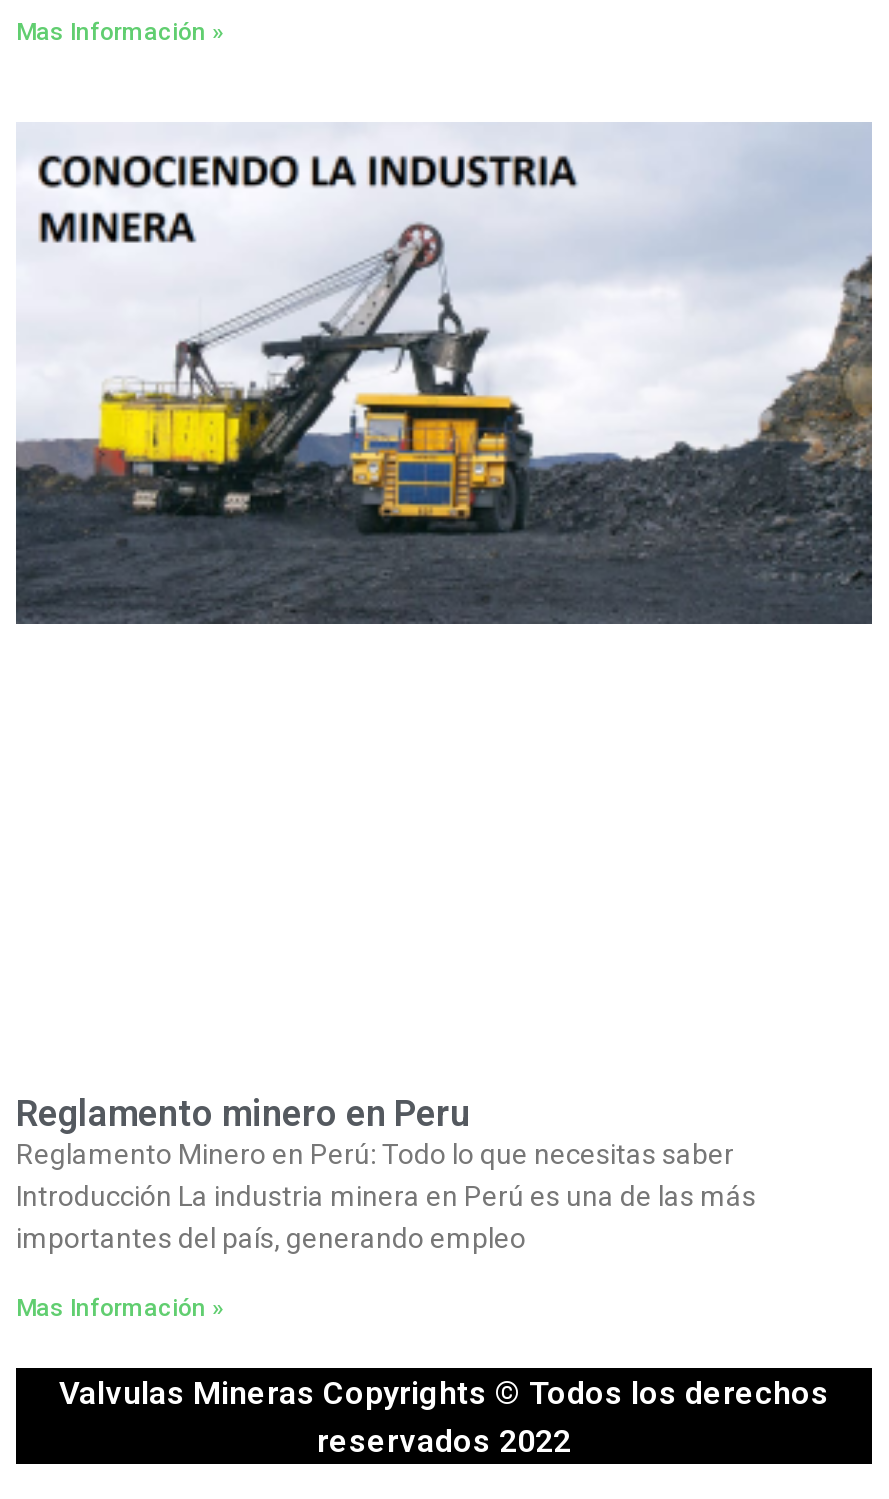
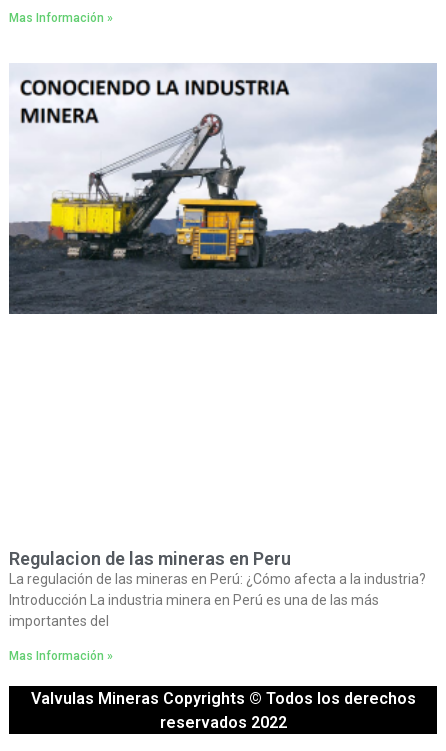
- Reglamento minero en Peru
- Reglamento Minero en Perú: Todo lo que necesitas saber
+ Regulacion de las mineras en Peru
+ La regulación de las mineras en Perú: ¿Cómo afecta a la industria?

- importantes del país, generando empleo
+ importantes del
